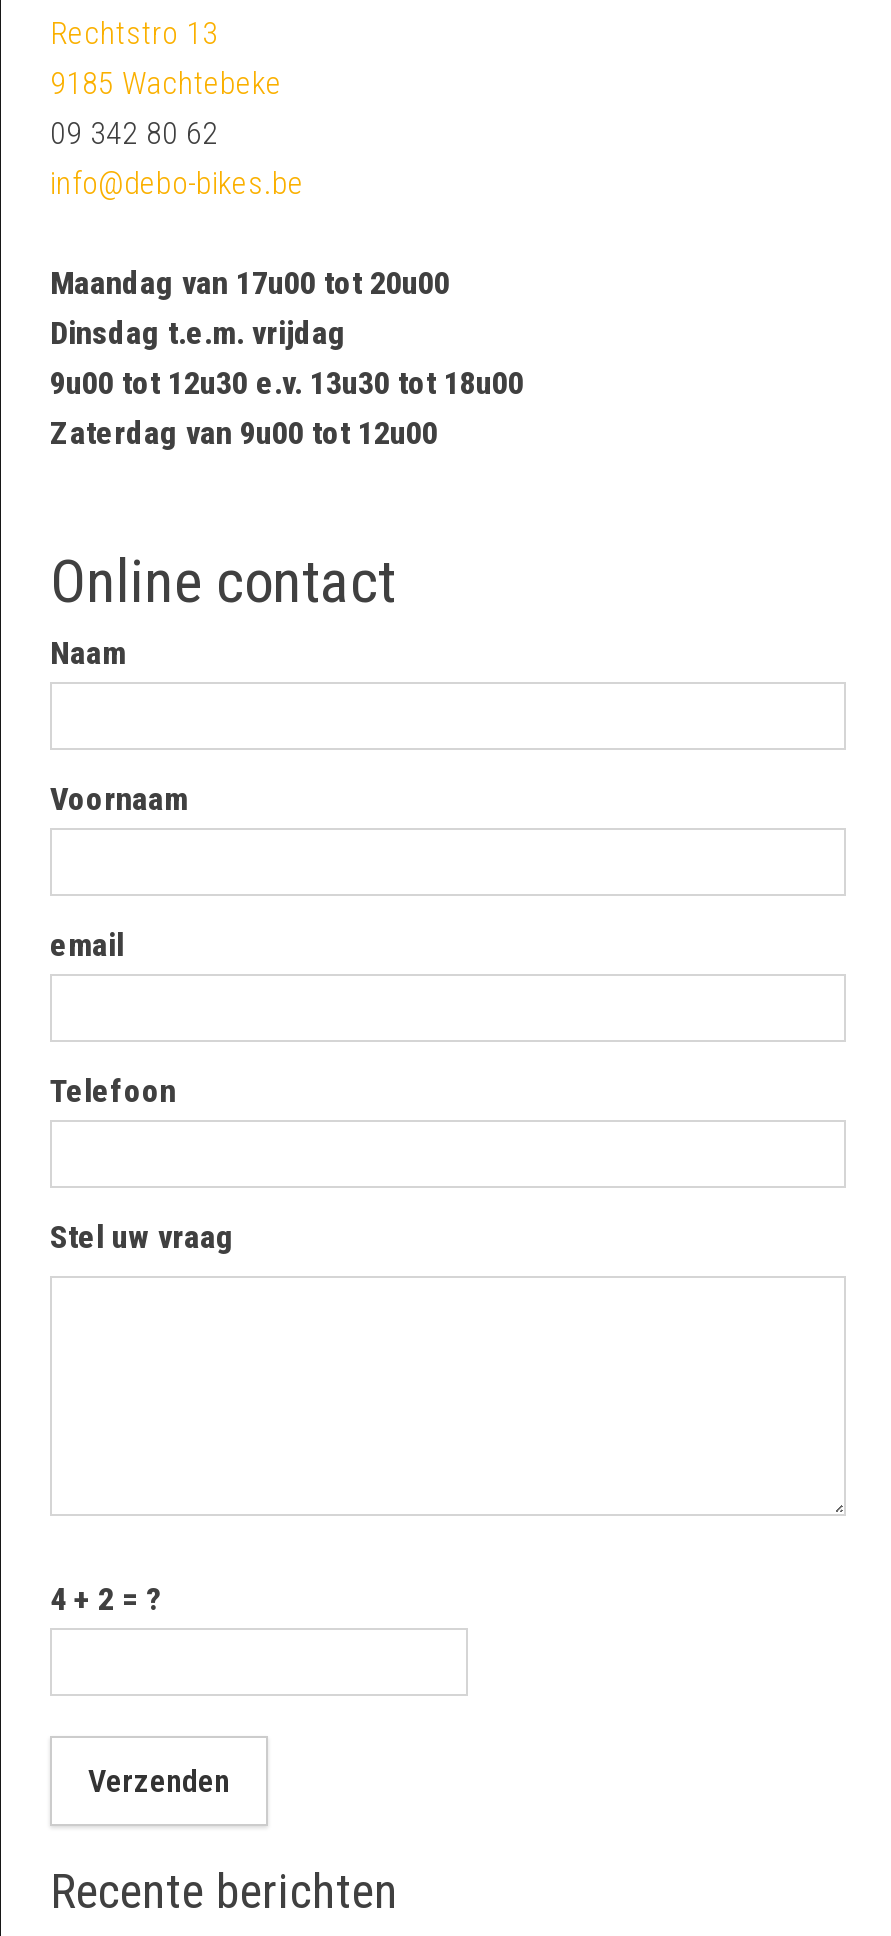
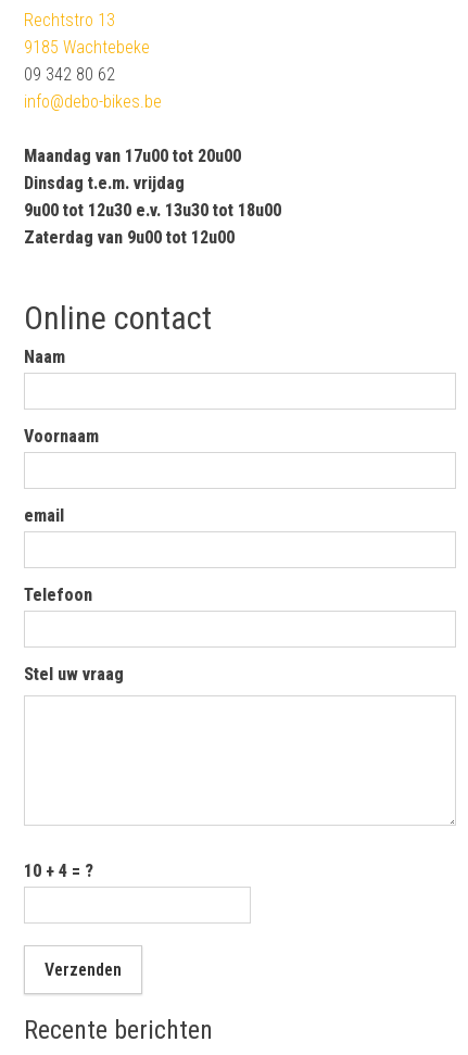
- 4 + 2 = ?
+ 10 + 4 = ?
